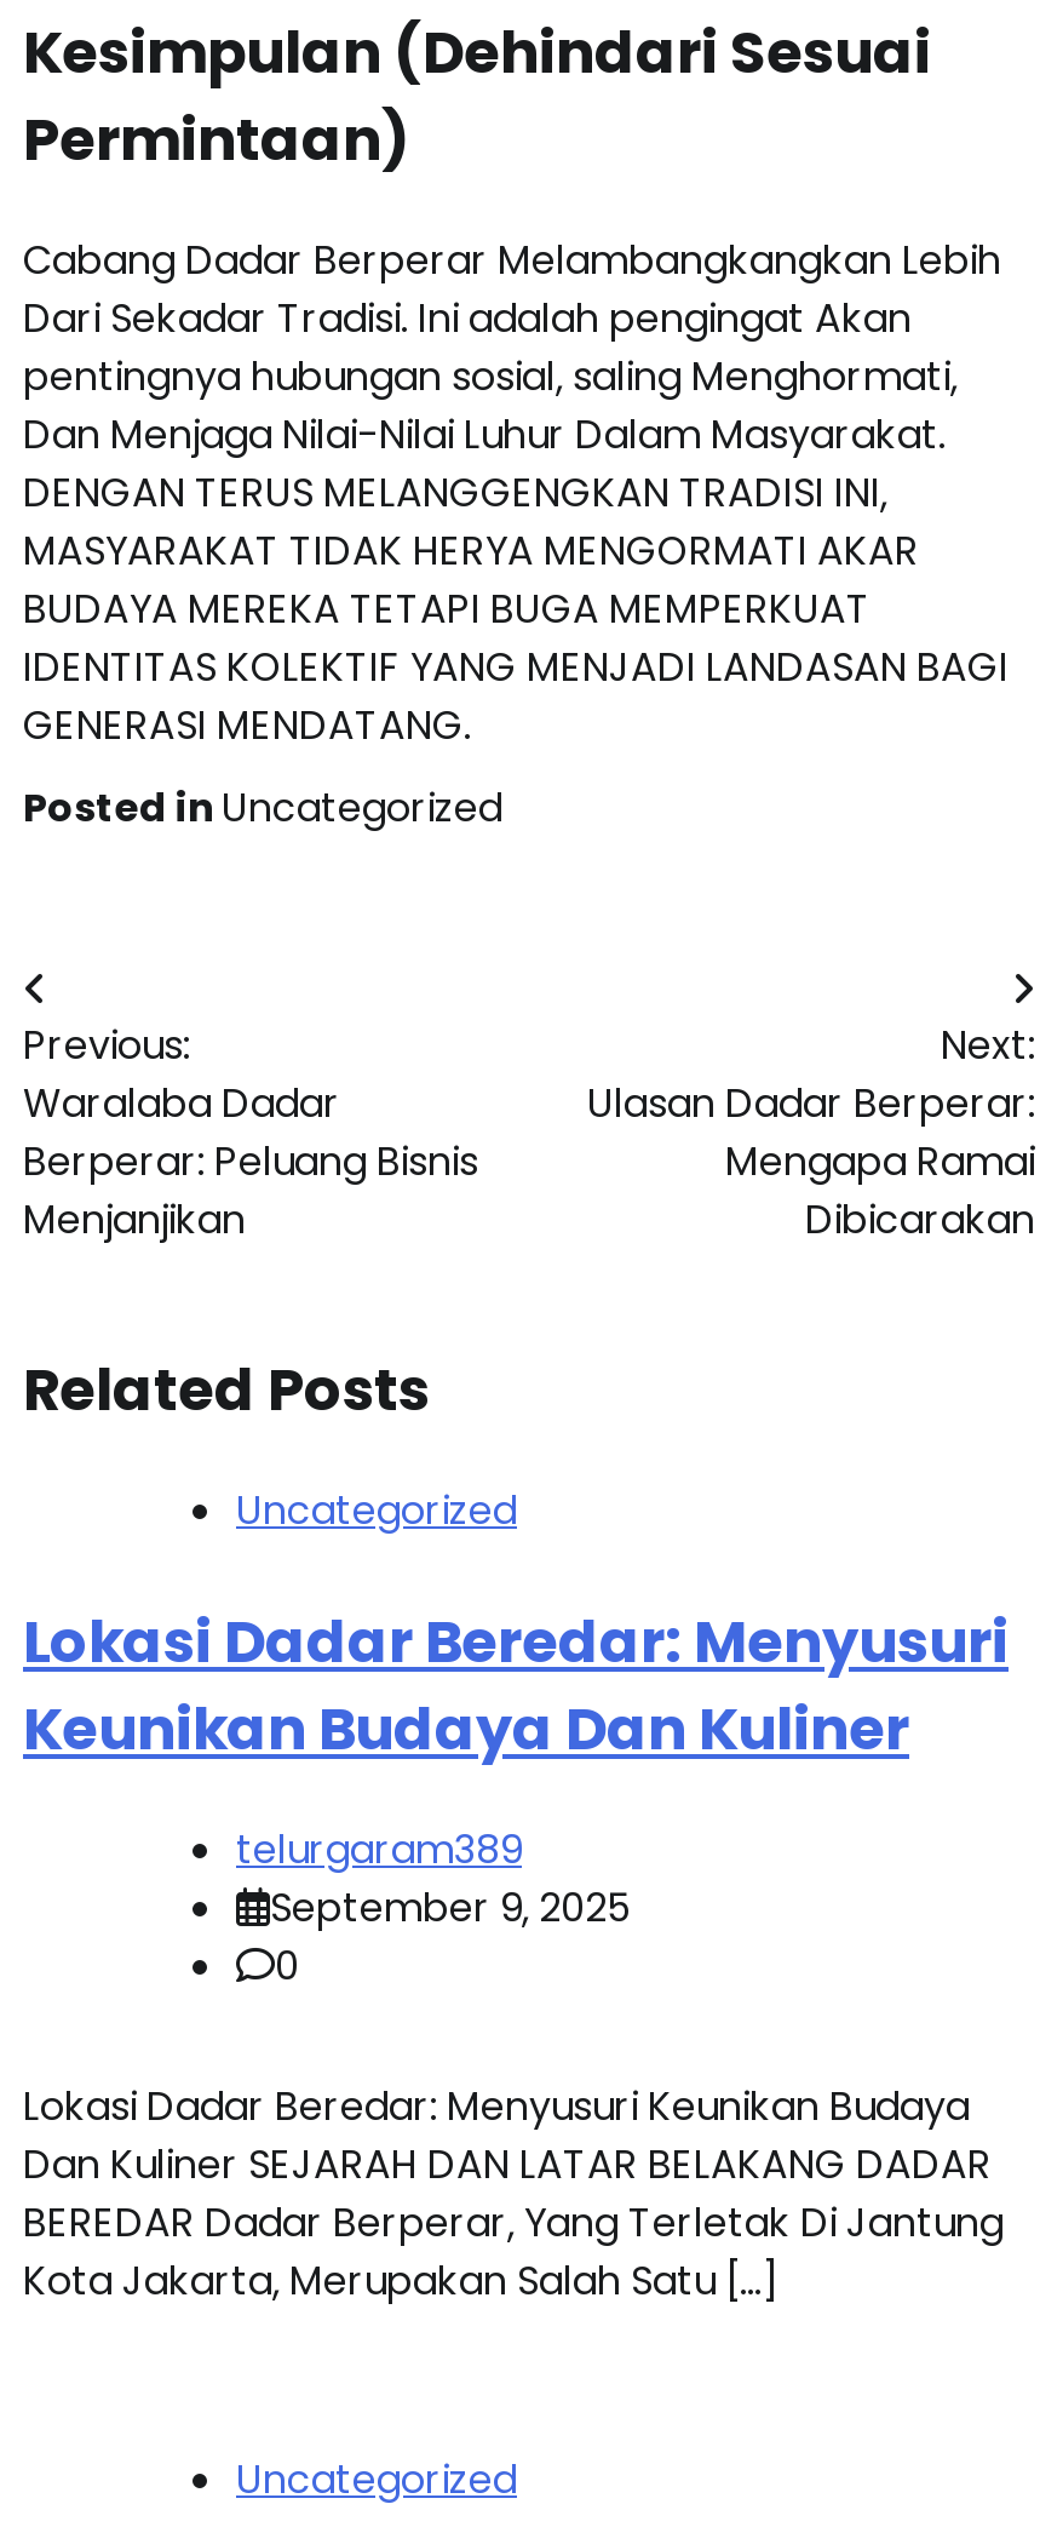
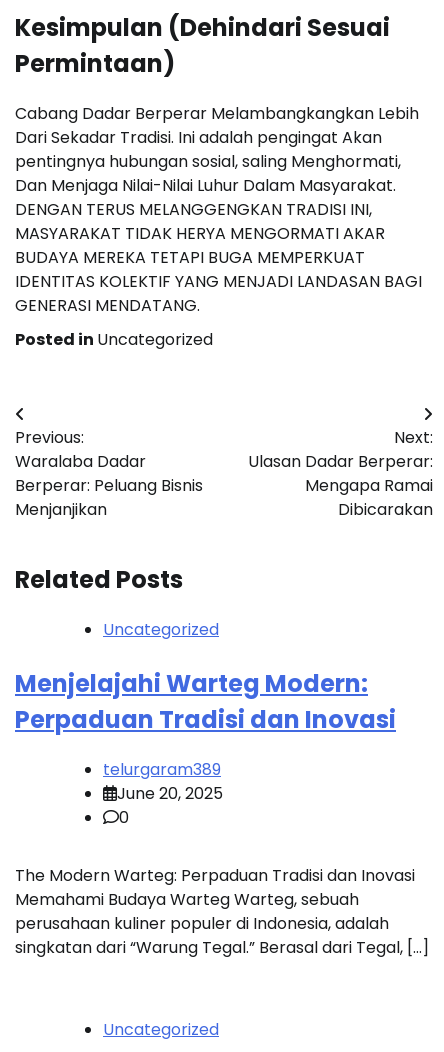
- Lokasi Dadar Beredar: Menyusuri
- Keunikan Budaya Dan Kuliner
+ Menjelajahi Warteg Modern:
+ Perpaduan Tradisi dan Inovasi

- September 9, 2025
+ June 20, 2025

- Lokasi Dadar Beredar: Menyusuri Keunikan Budaya
- Dan Kuliner SEJARAH DAN LATAR BELAKANG DADAR
- BEREDAR Dadar Berperar, Yang Terletak Di Jantung
- Kota Jakarta, Merupakan Salah Satu […]
+ The Modern Warteg: Perpaduan Tradisi dan Inovasi
+ Memahami Budaya Warteg Warteg, sebuah
+ perusahaan kuliner populer di Indonesia, adalah
+ singkatan dari “Warung Tegal.” Berasal dari Tegal, […]
